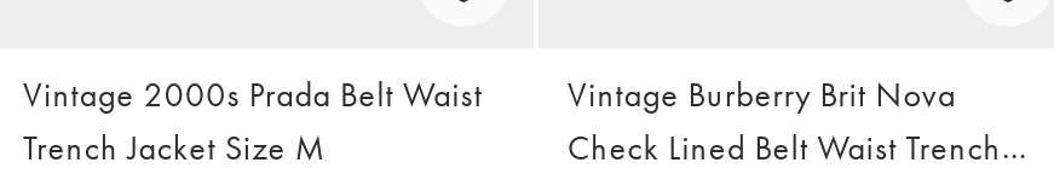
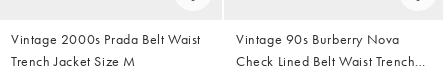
- Vintage Burberry Brit Nova
+ Vintage 90s Burberry Nova
